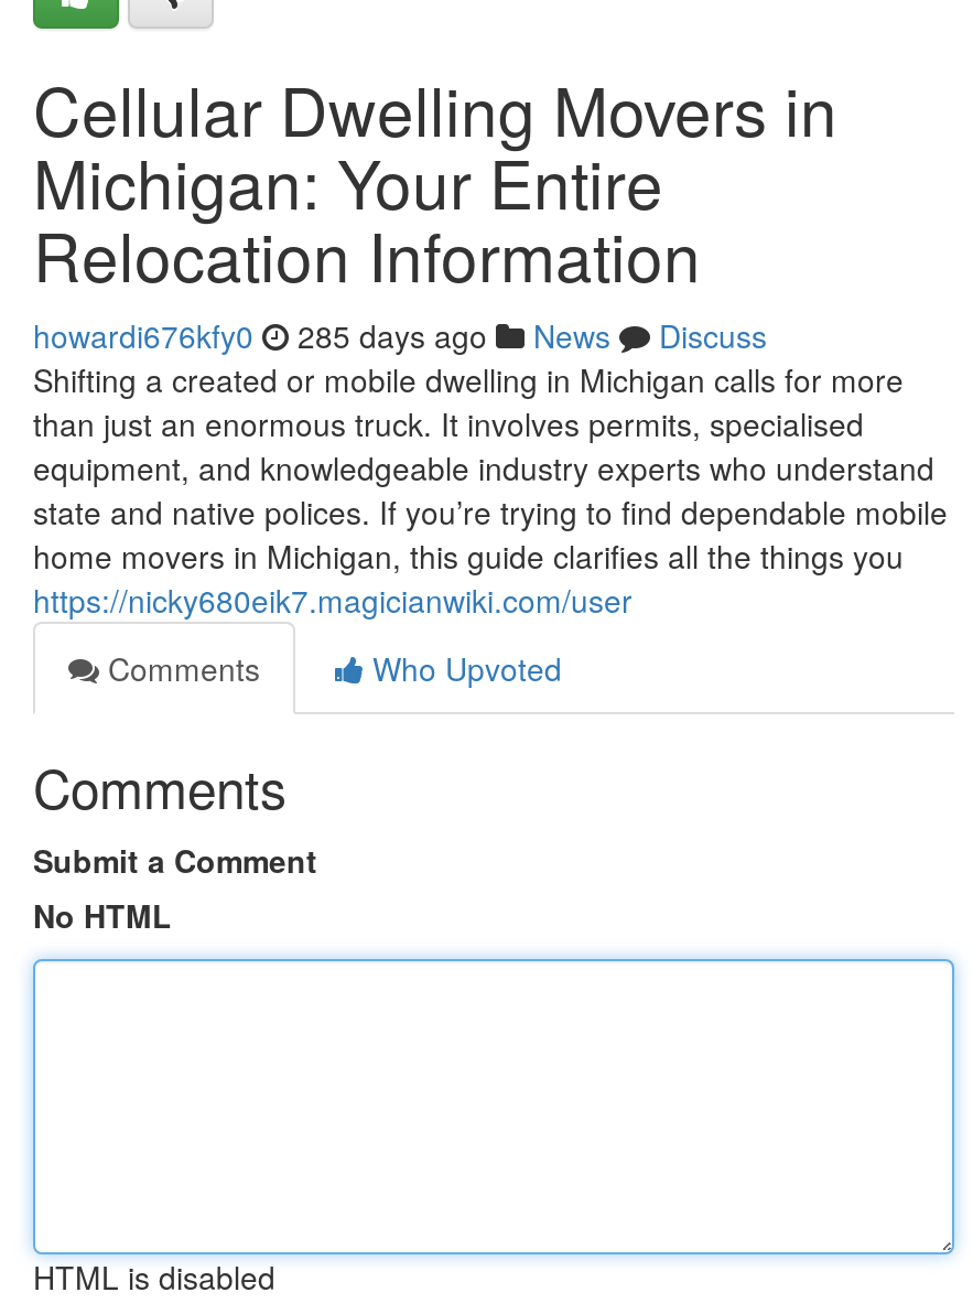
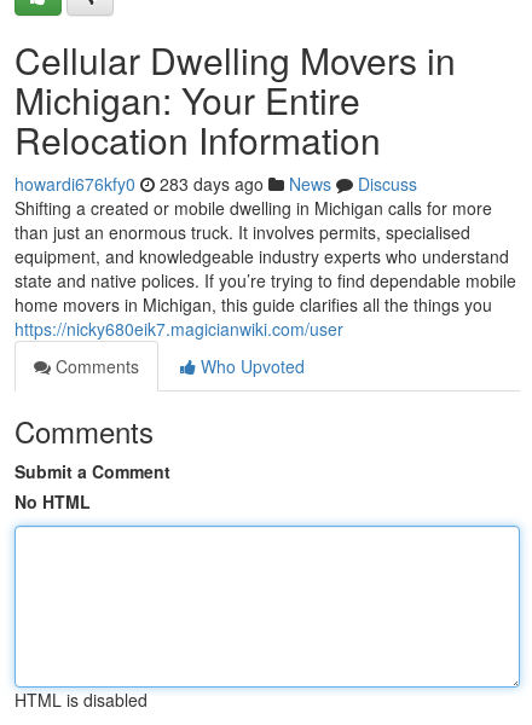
- howardi676kfy0 285 days ago News Discuss
+ howardi676kfy0 283 days ago News Discuss
